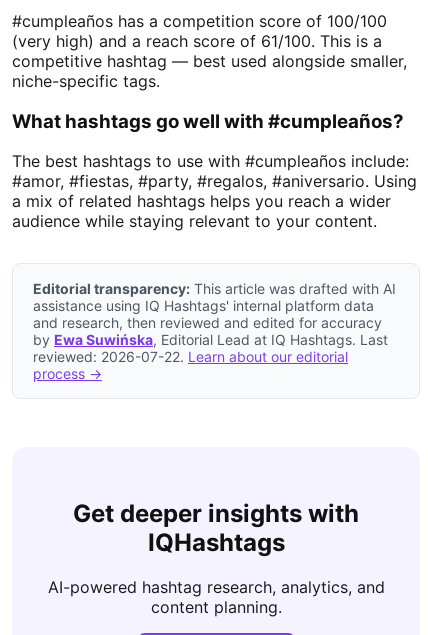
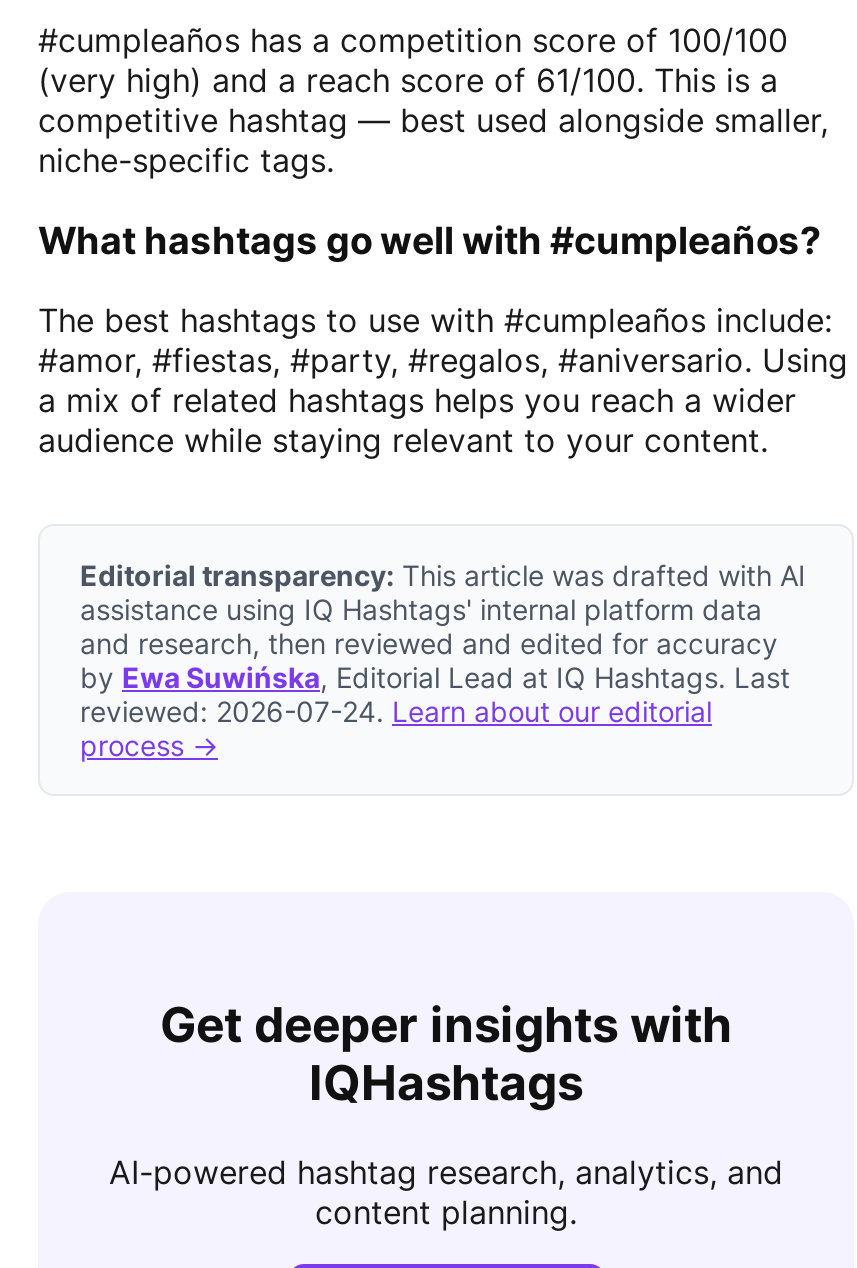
- reviewed: 2026-07-22. Learn about our editorial
+ reviewed: 2026-07-24. Learn about our editorial
